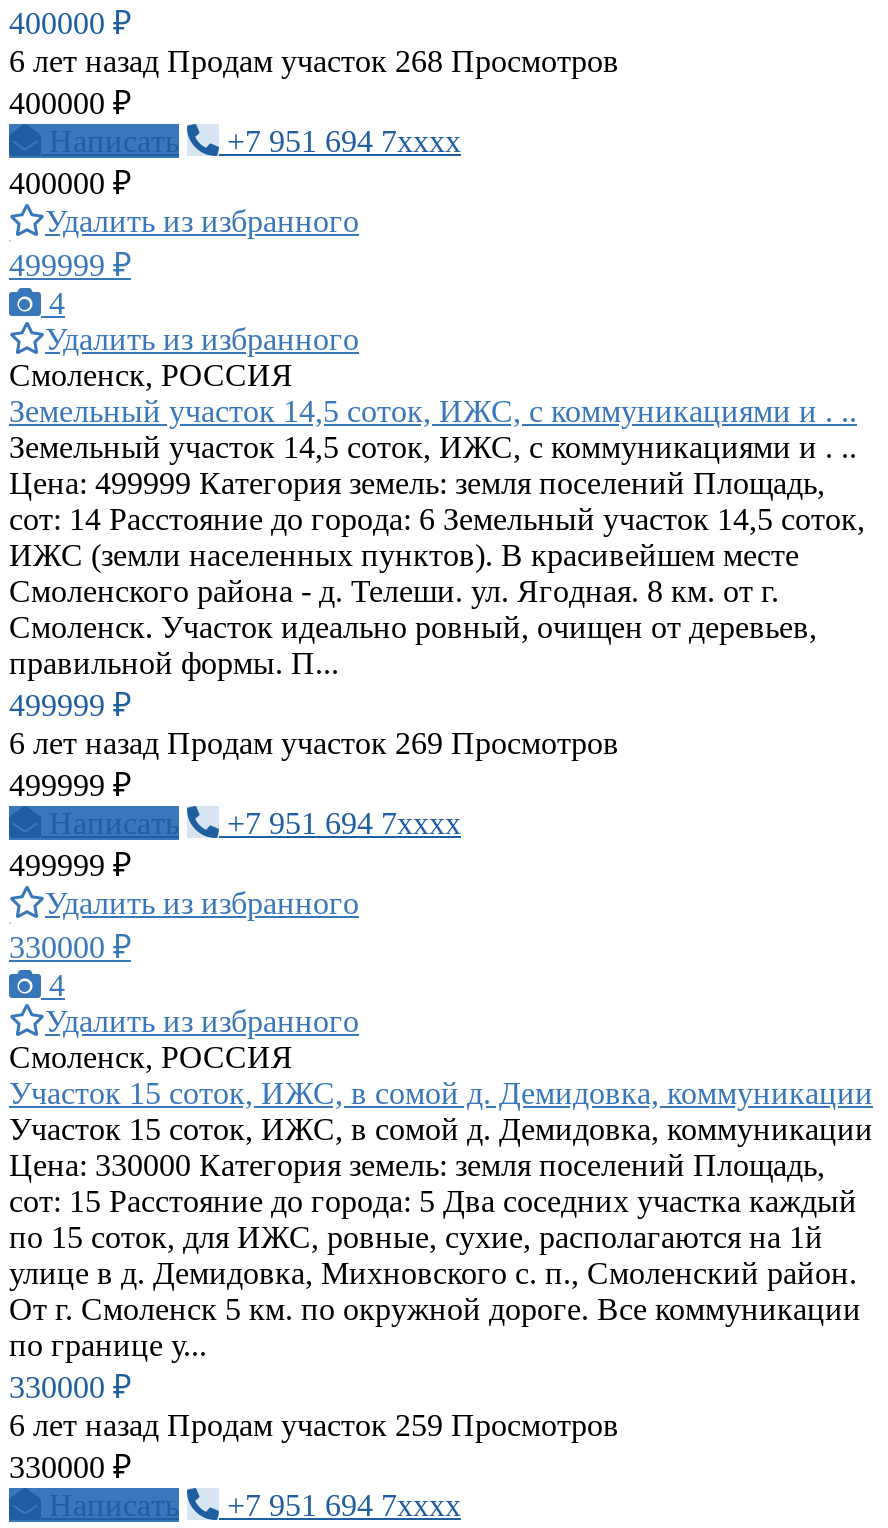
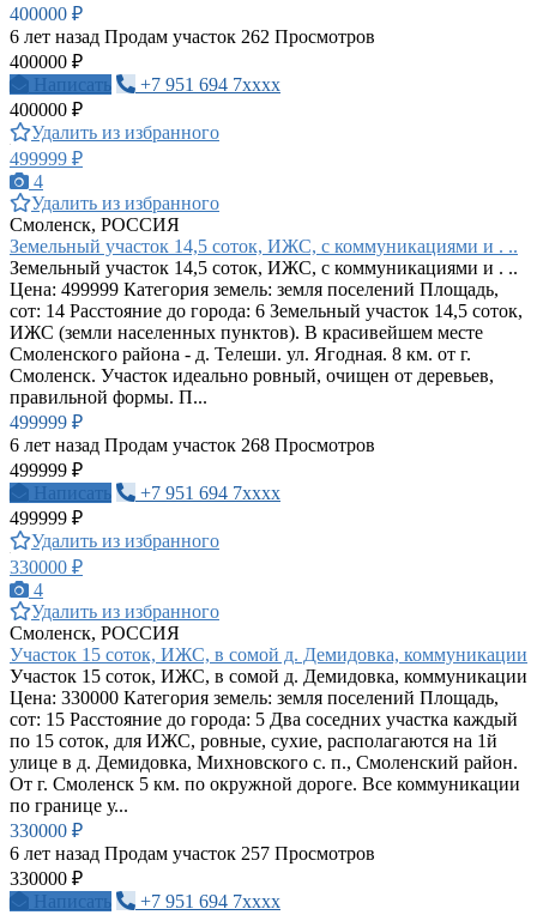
moved down: 6 лет назад Продам участок 268 Просмотров

+ 6 лет назад Продам участок 262 Просмотров

- 6 лет назад Продам участок 269 Просмотров

- 6 лет назад Продам участок 259 Просмотров
+ 6 лет назад Продам участок 257 Просмотров
